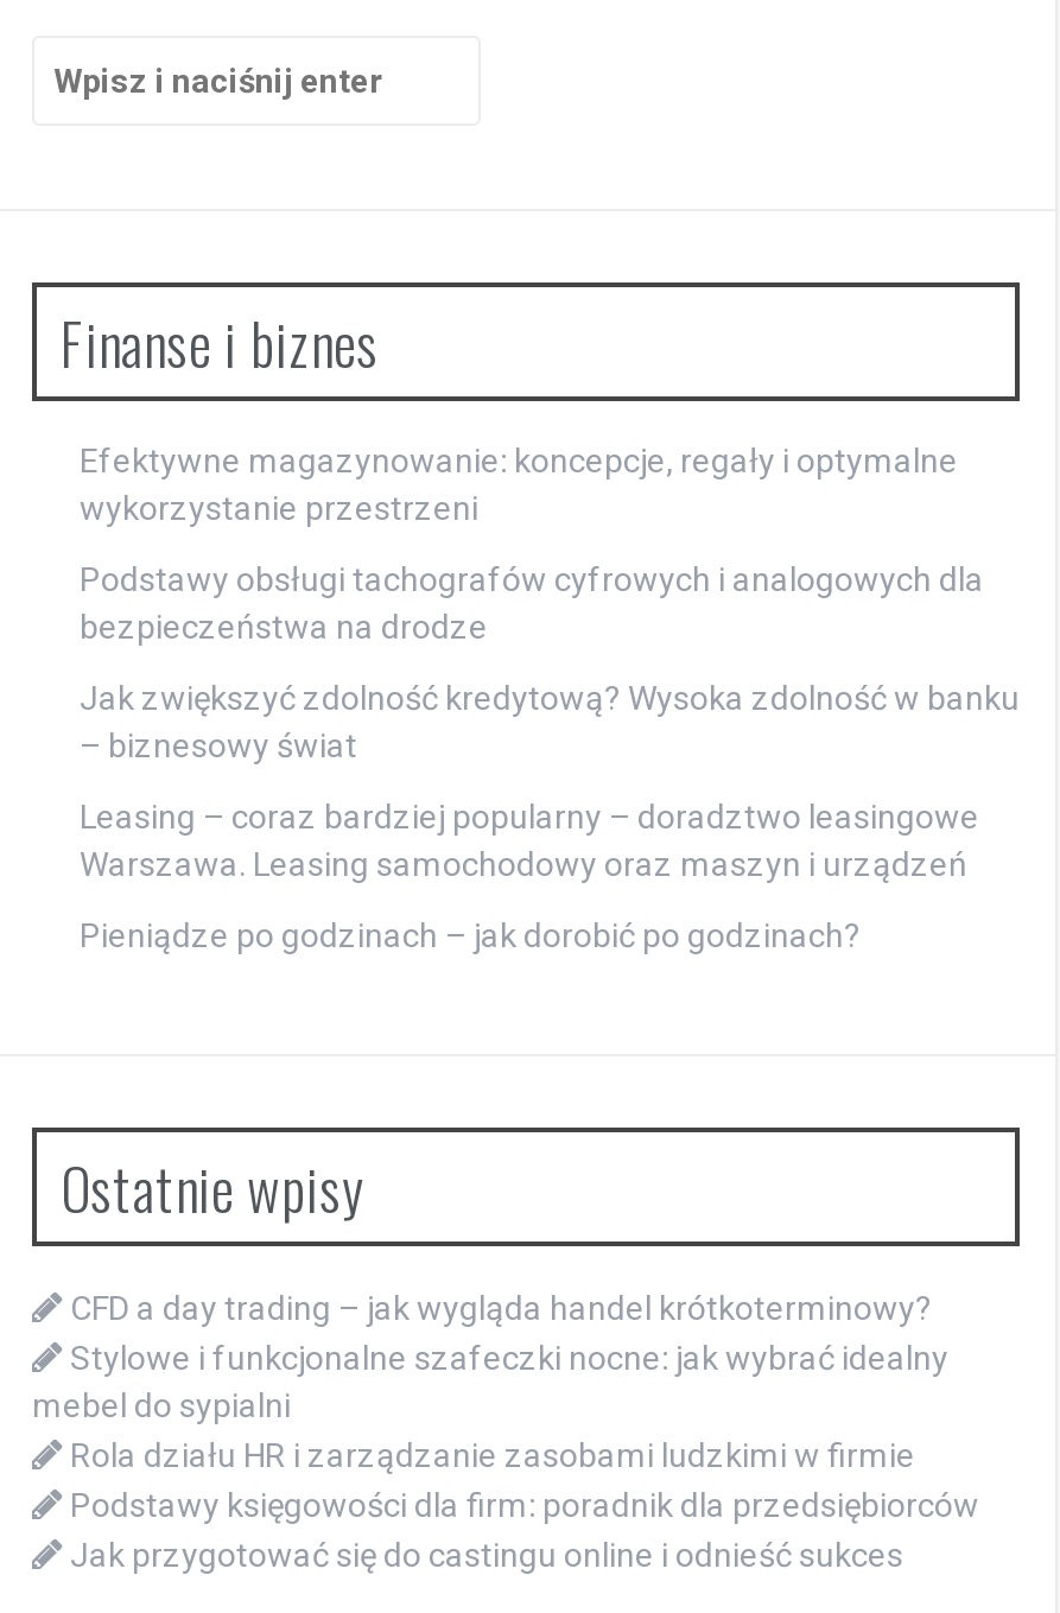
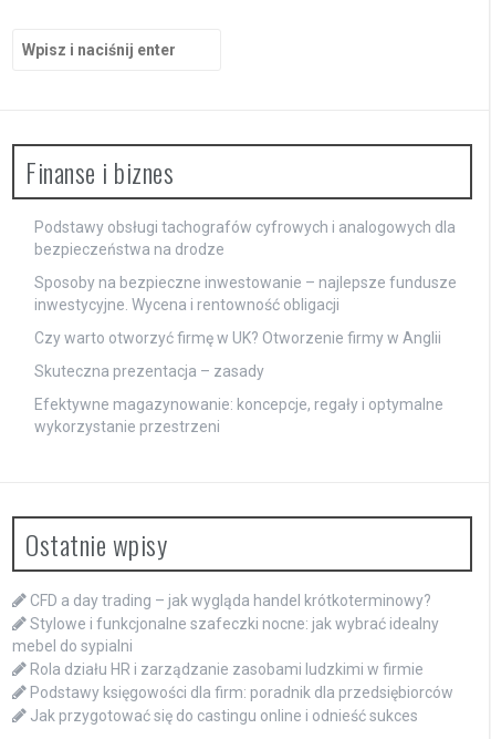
moved down: Efektywne magazynowanie: koncepcje, regały i optymalne | wykorzystanie przestrzeni

moved up: Podstawy obsługi tachografów cyfrowych i analogowych dla | bezpieczeństwa na drodze

- Jak zwiększyć zdolność kredytową? Wysoka zdolność w banku
- – biznesowy świat
- Leasing – coraz bardziej popularny – doradztwo leasingowe
- Warszawa. Leasing samochodowy oraz maszyn i urządzeń
- Pieniądze po godzinach – jak dorobić po godzinach?
+ Sposoby na bezpieczne inwestowanie – najlepsze fundusze
+ inwestycyjne. Wycena i rentowność obligacji
+ Czy warto otworzyć firmę w UK? Otworzenie firmy w Anglii
+ Skuteczna prezentacja – zasady
